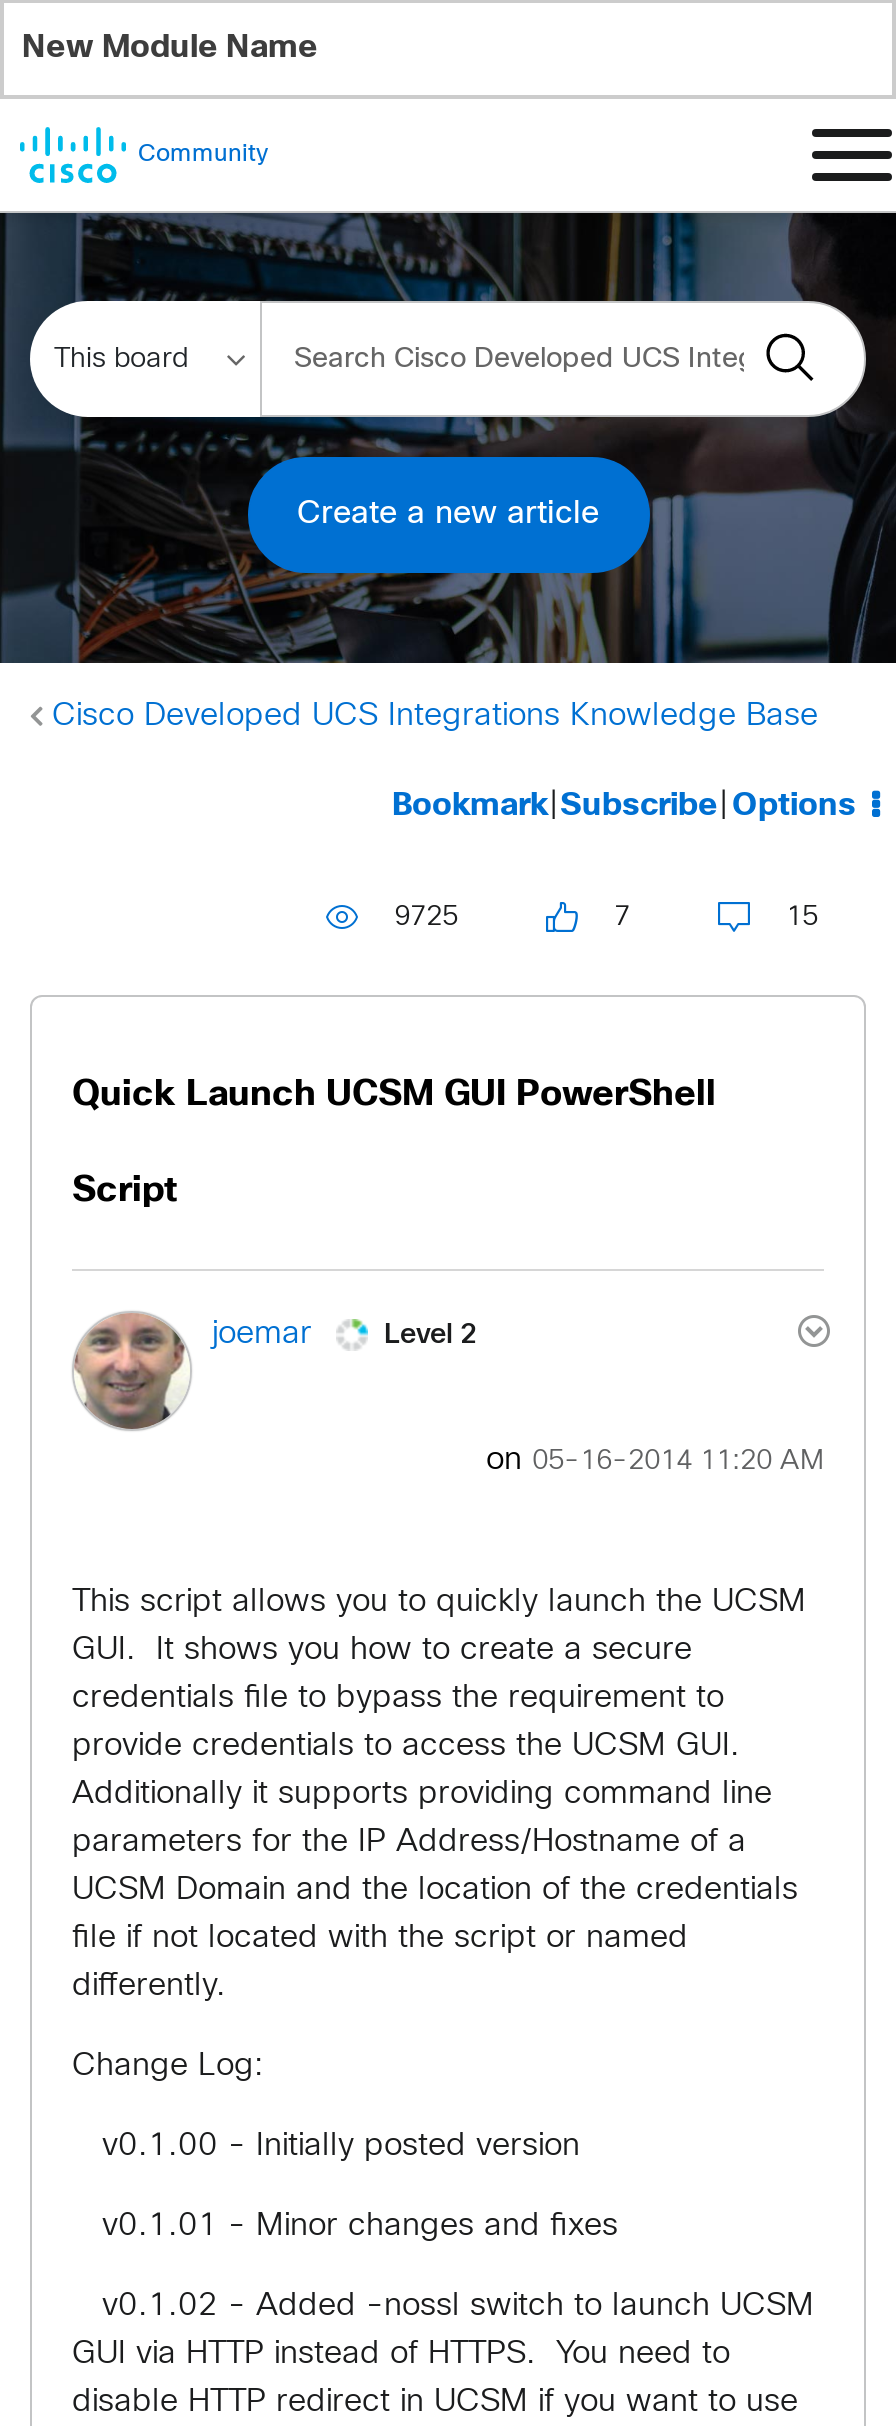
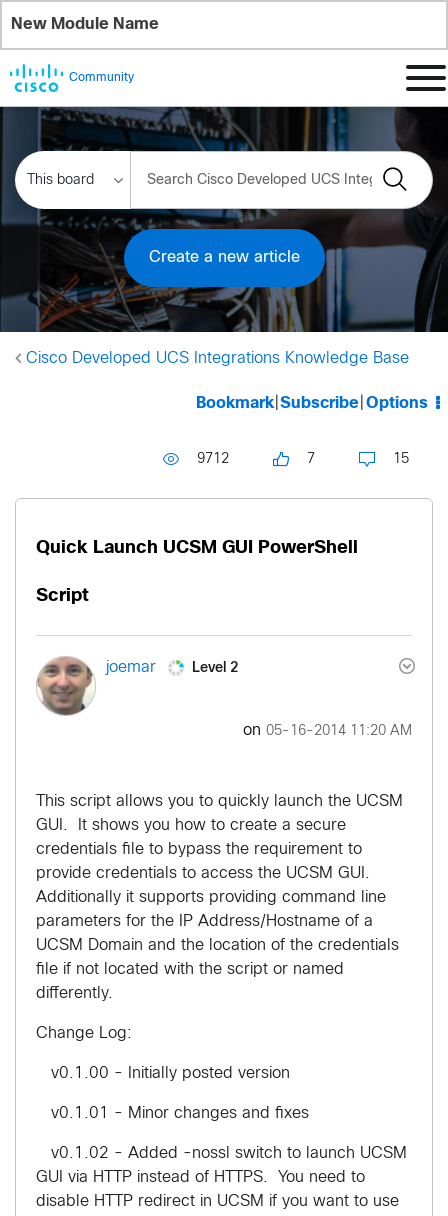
- 9725
+ 9712
